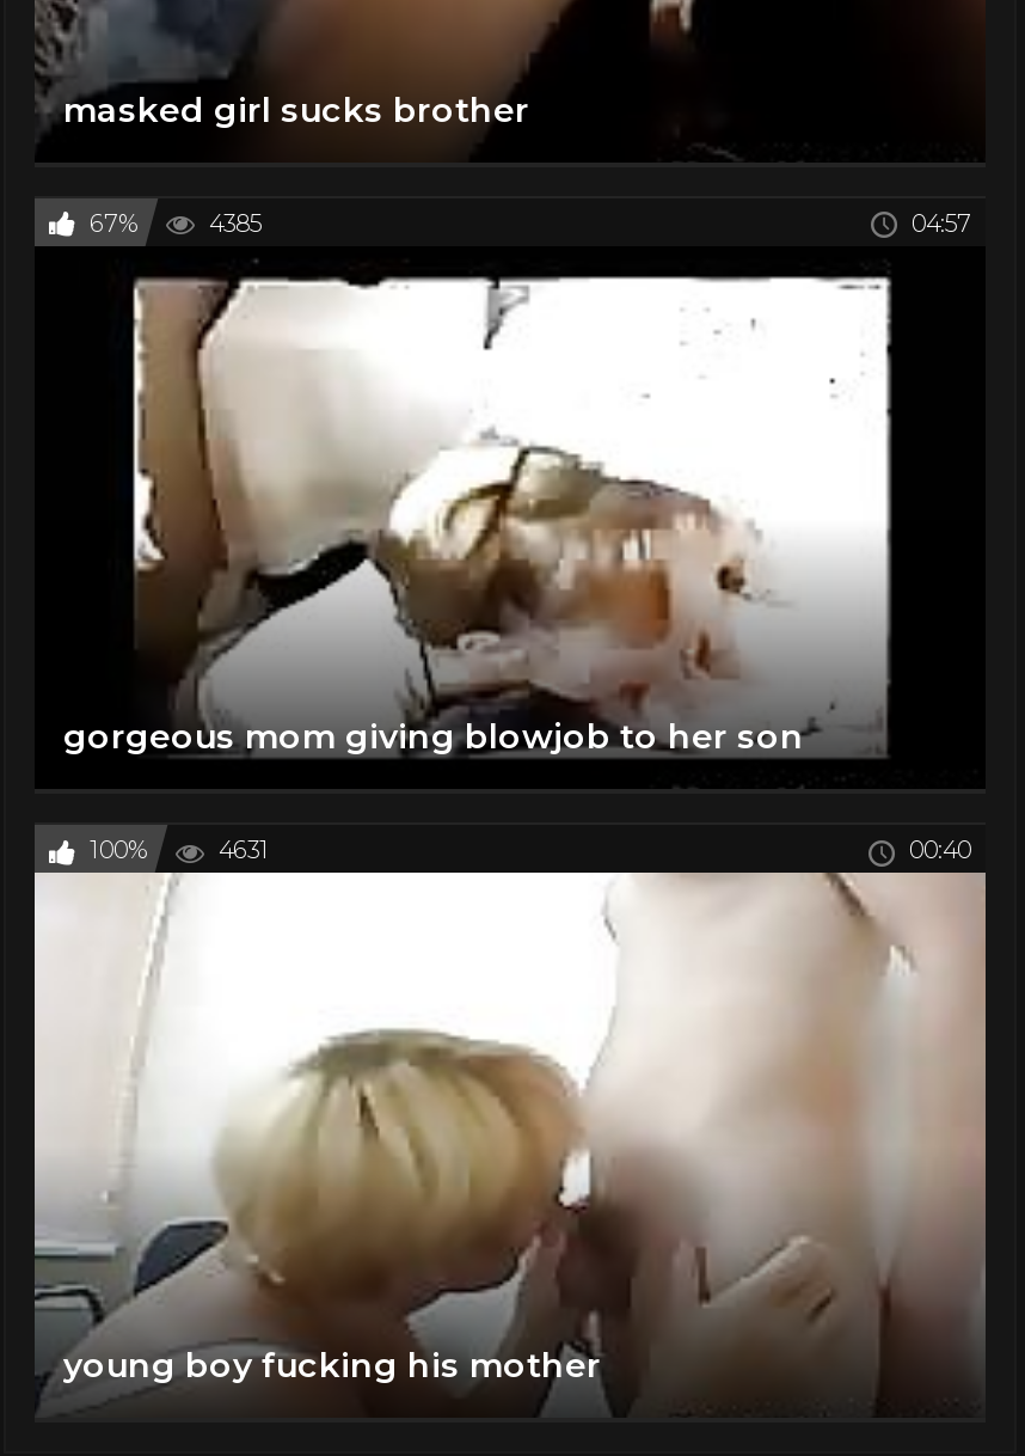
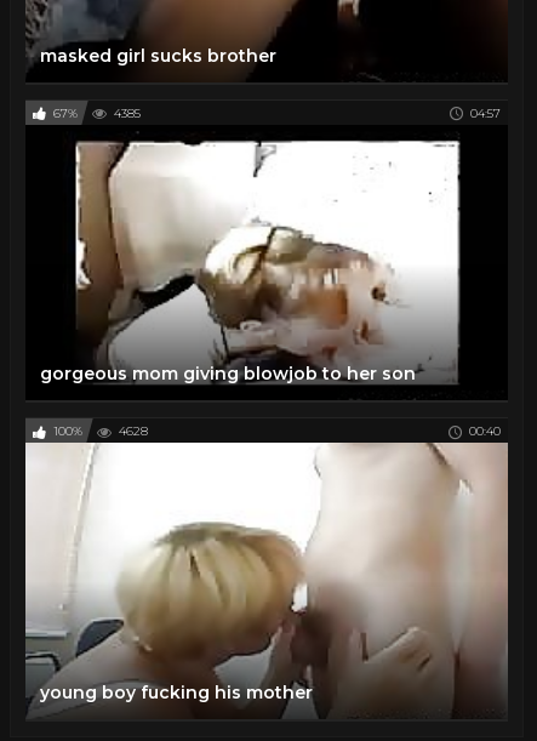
- 4631
+ 4628
